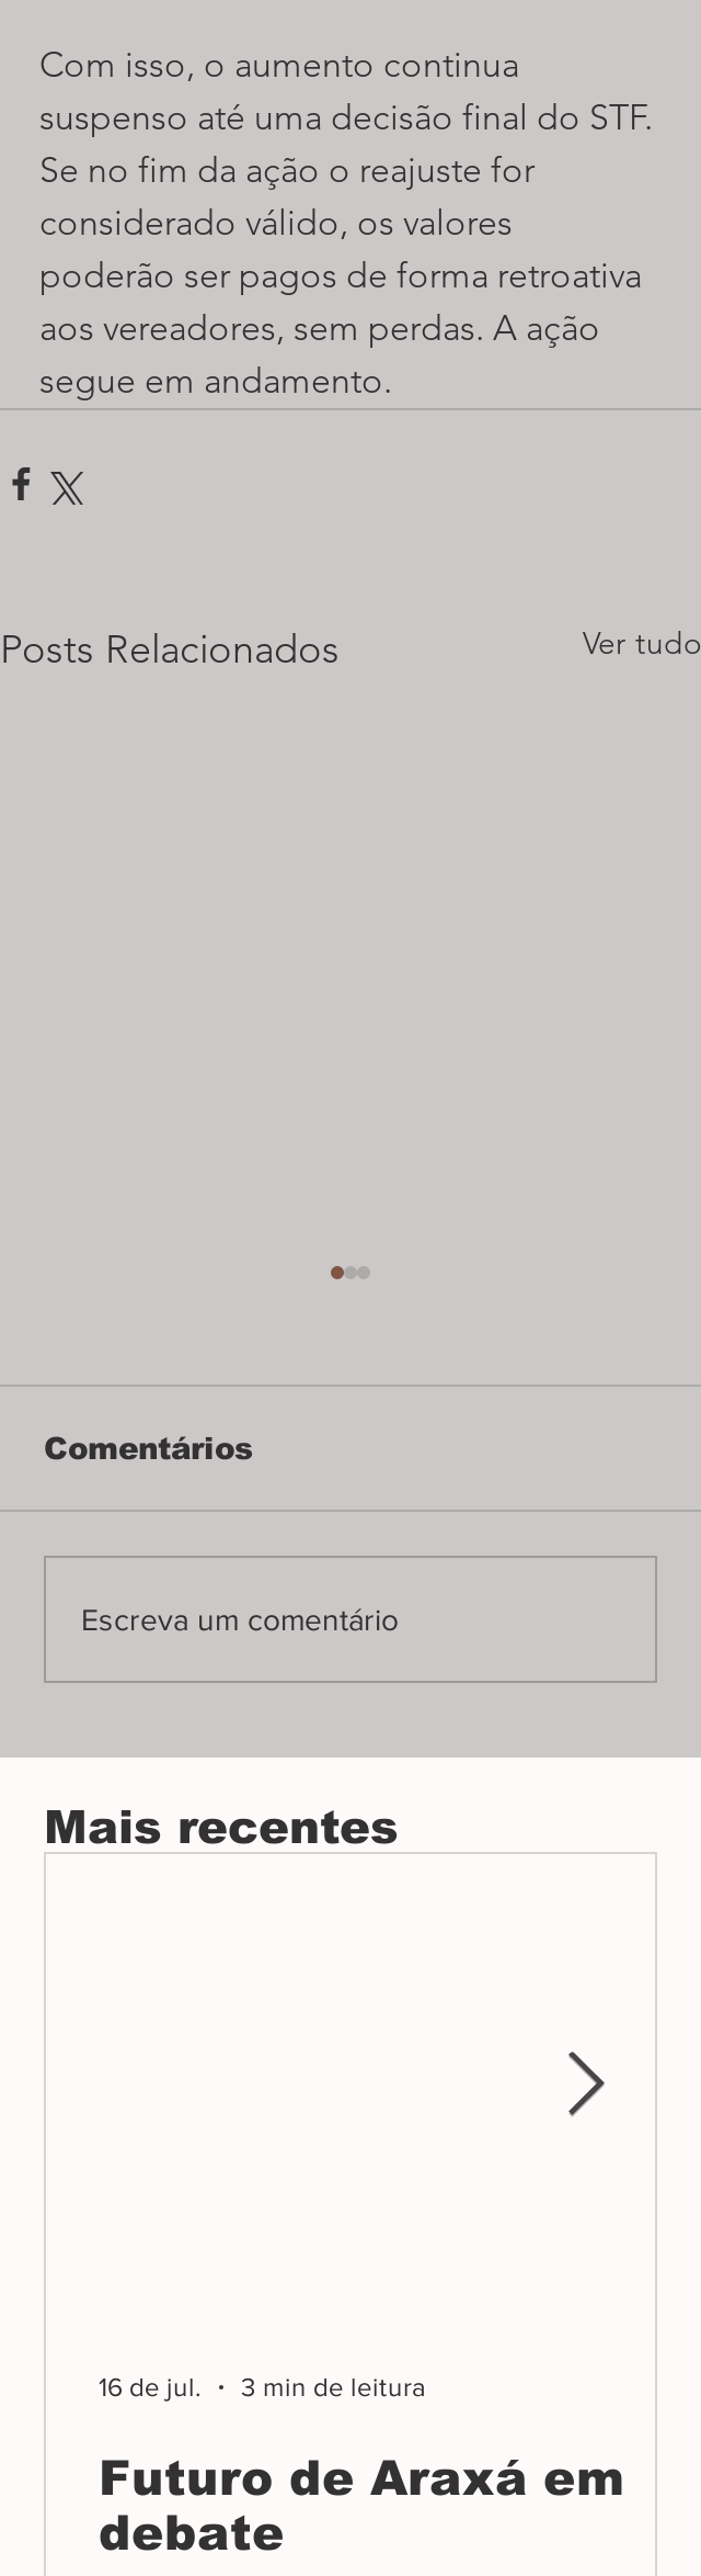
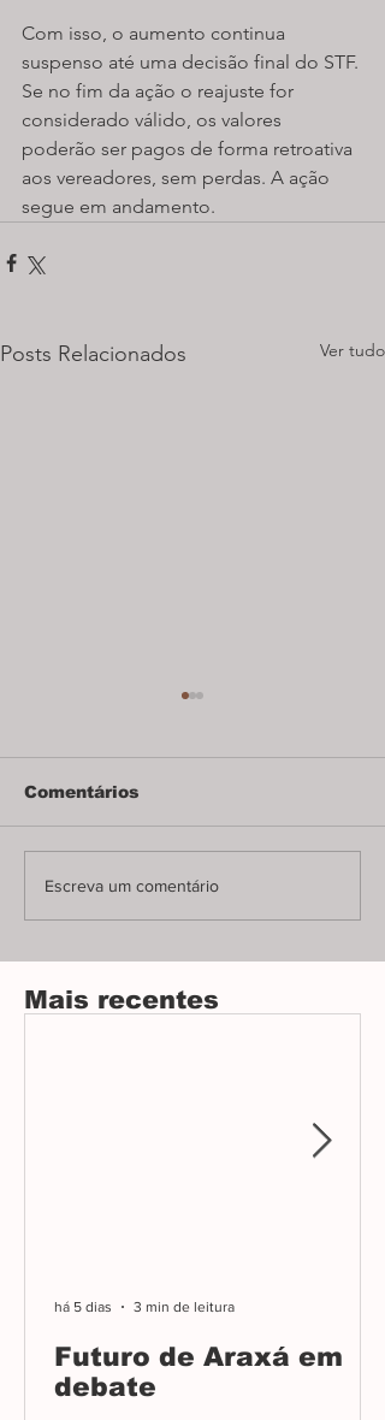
- 16 de jul. 3 min de leitura
+ há 5 dias 3 min de leitura
